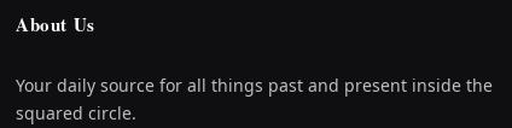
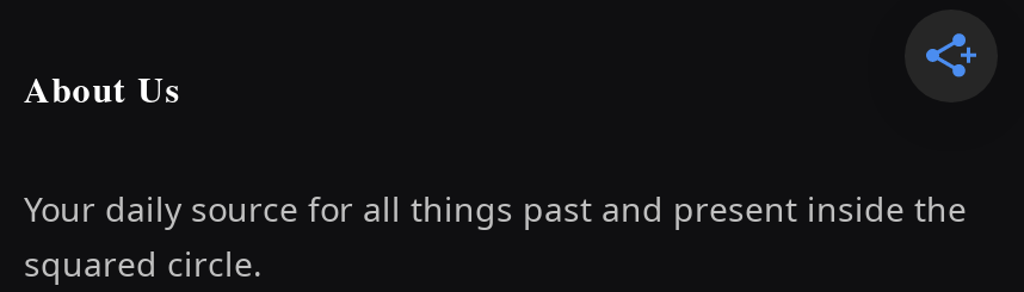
+ [image]
